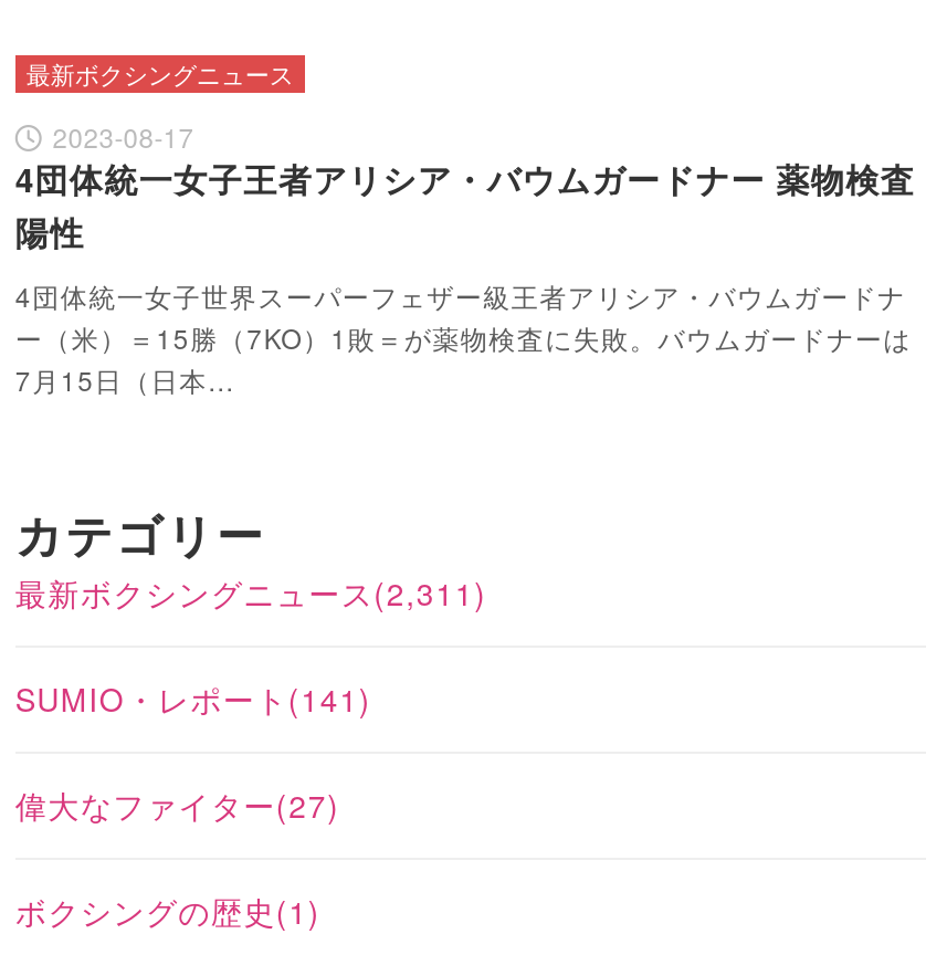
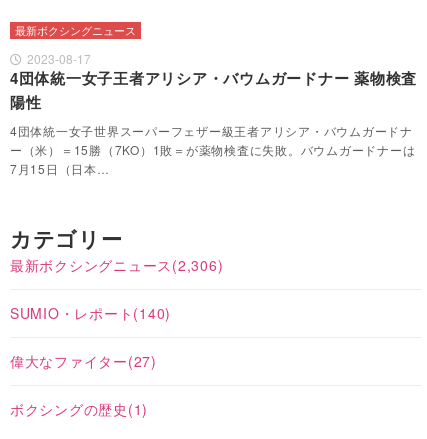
- 最新ボクシングニュース(2,311)
+ 最新ボクシングニュース(2,306)

- SUMIO・レポート(141)
+ SUMIO・レポート(140)
